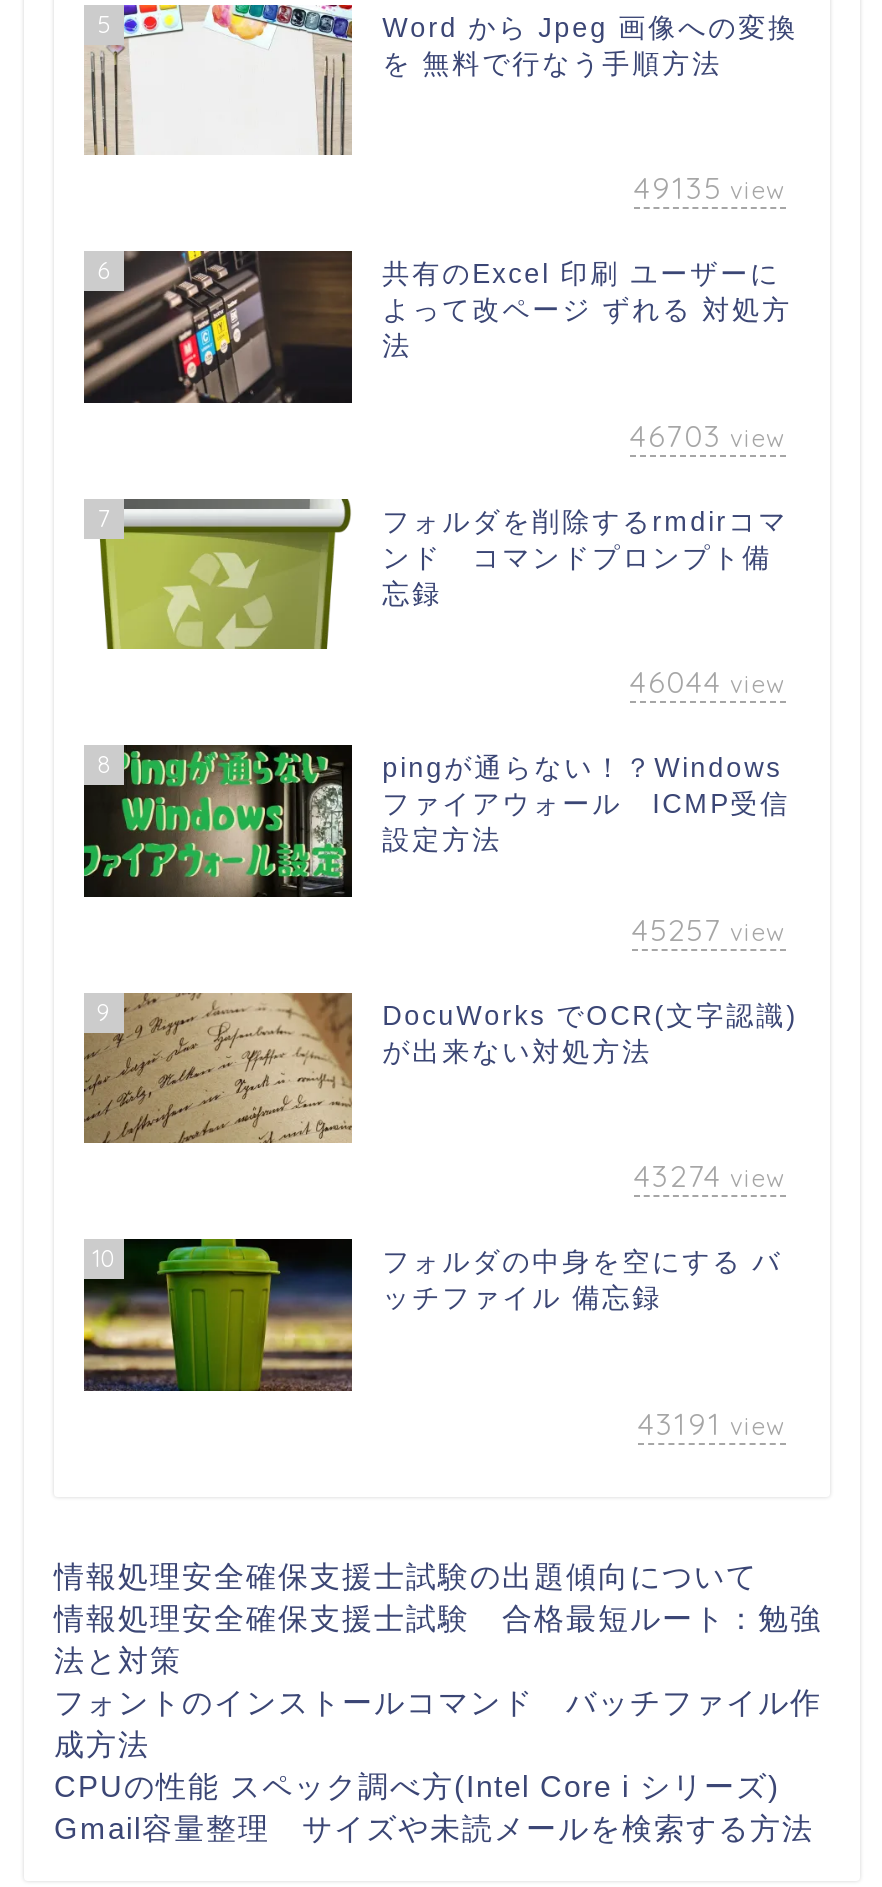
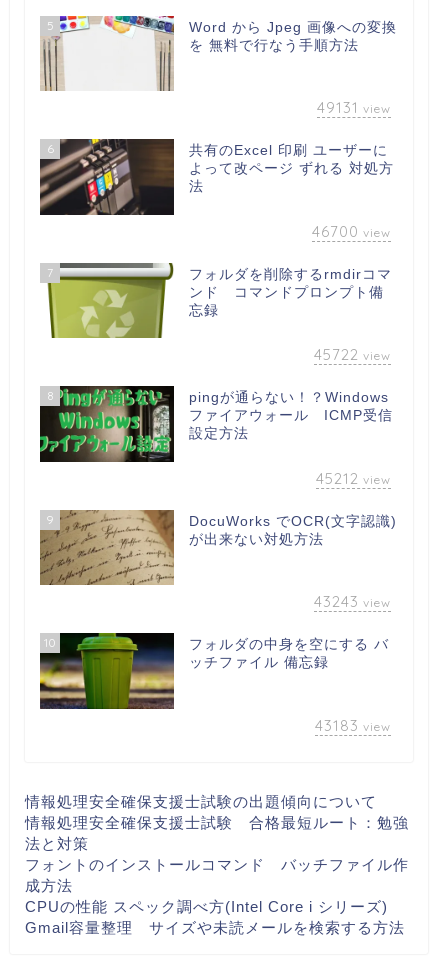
- 49135 view
+ 49131 view

- 46703 view
+ 46700 view

- 46044 view
+ 45722 view

- 45257 view
+ 45212 view

- 43274 view
+ 43243 view

- 43191 view
+ 43183 view
